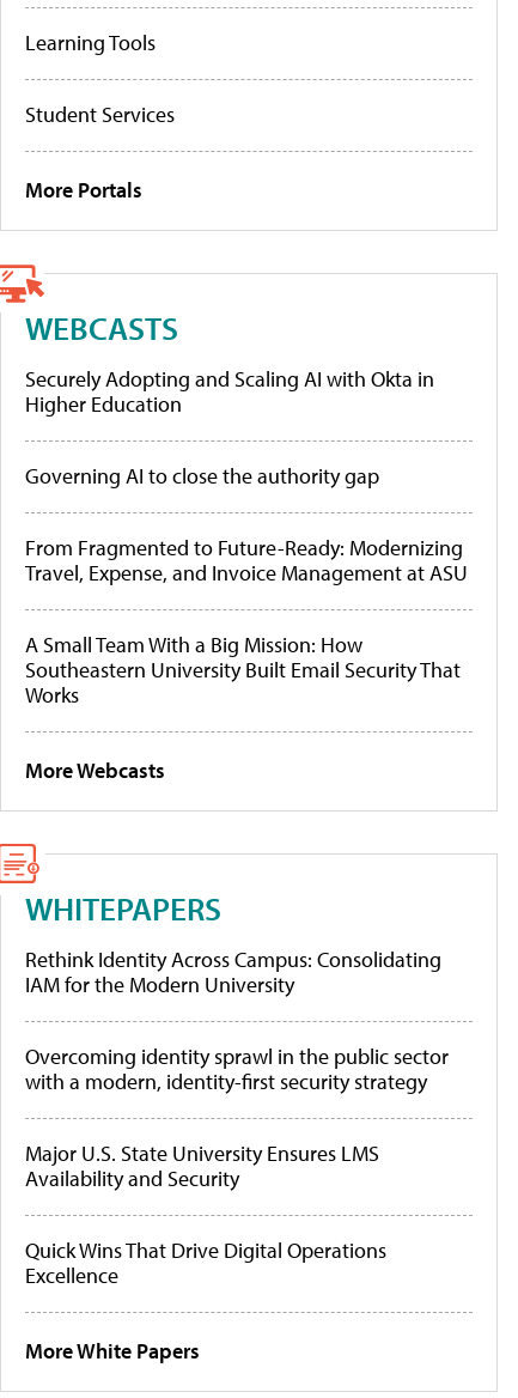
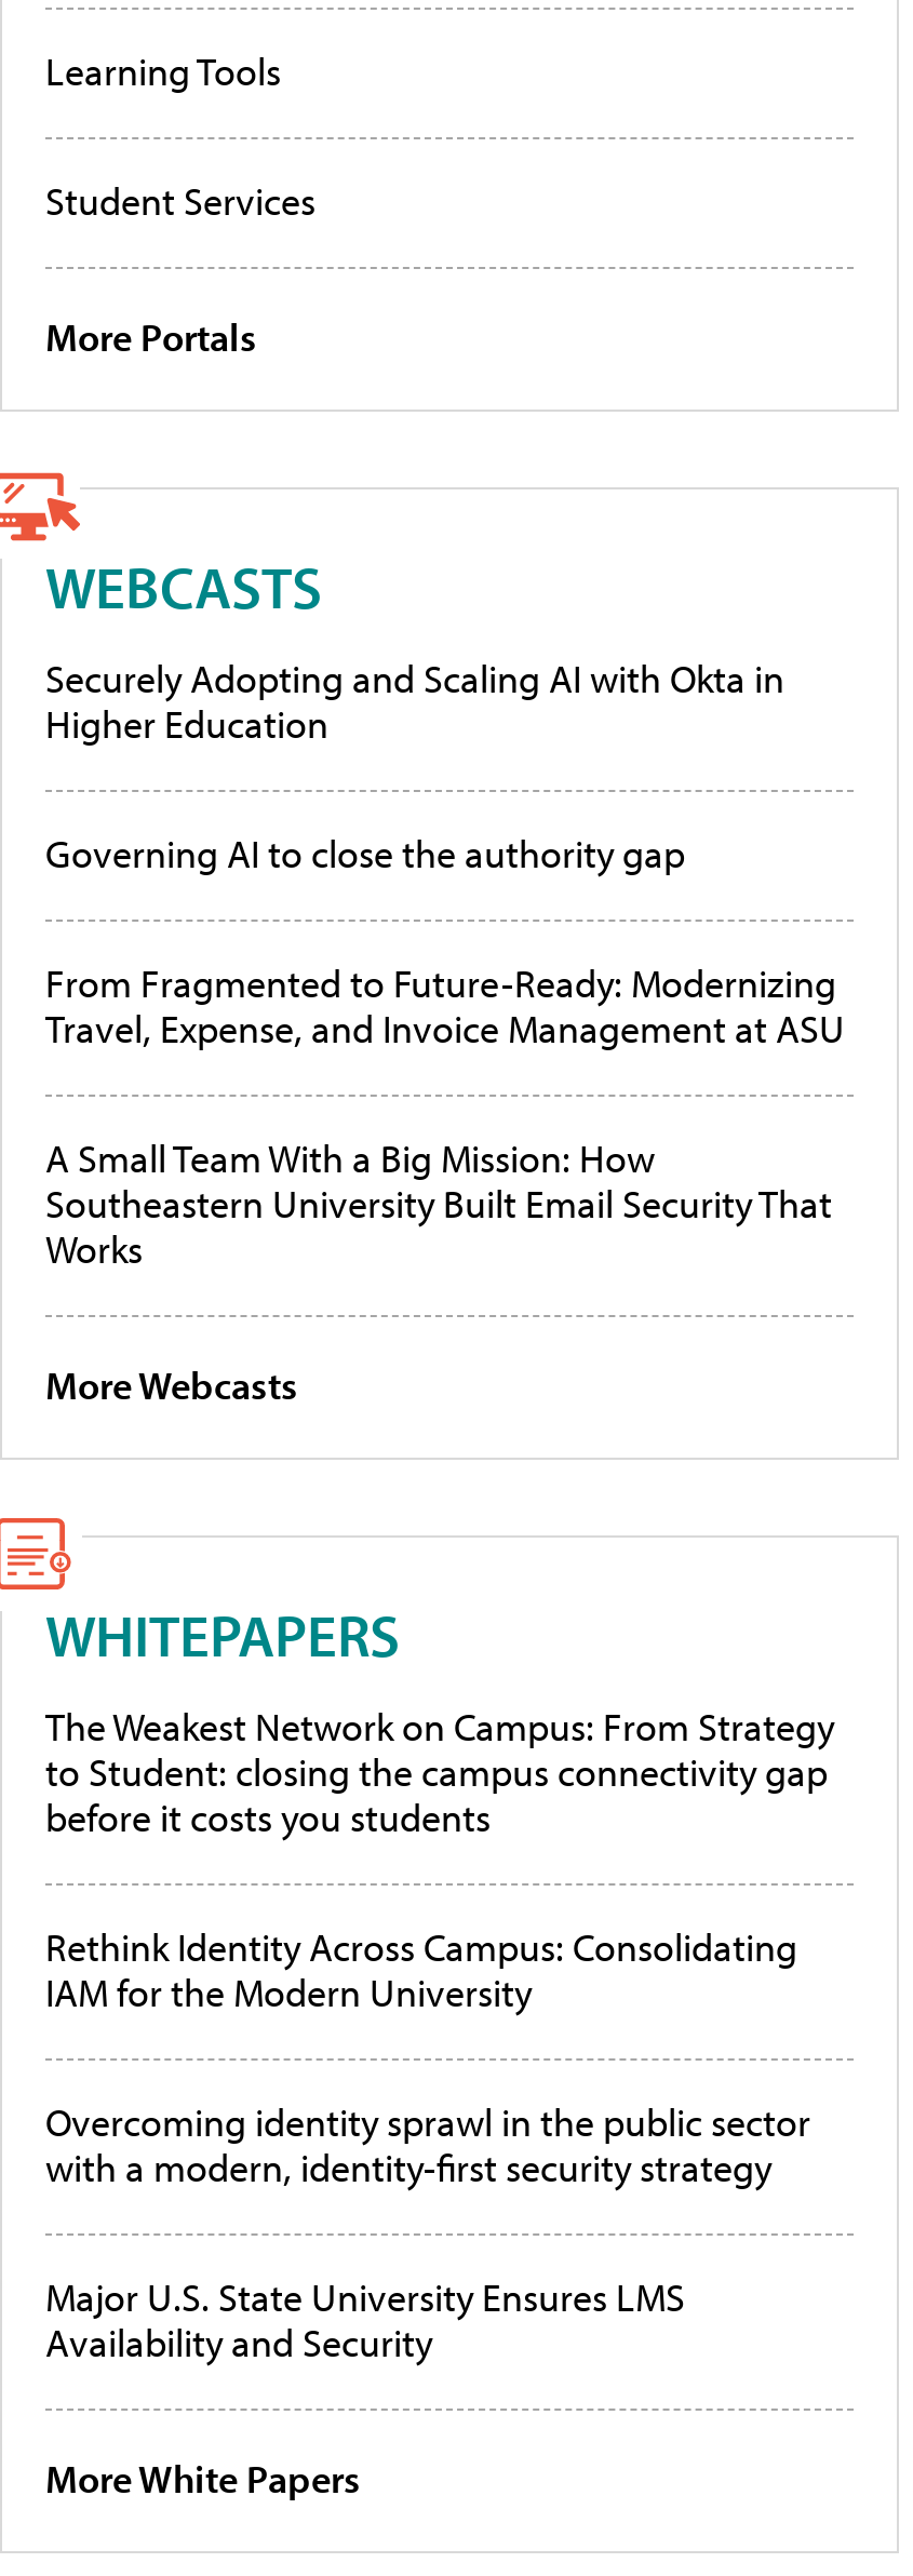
+ The Weakest Network on Campus: From Strategy
+ to Student: closing the campus connectivity gap
+ before it costs you students

moved down: Rethink Identity Across Campus: Consolidating | IAM for the Modern University | Overcoming identity sprawl in the public sector | with a modern, identity-first security strategy | Major U.S. State University Ensures LMS | Availability and Security

- Quick Wins That Drive Digital Operations
- Excellence
